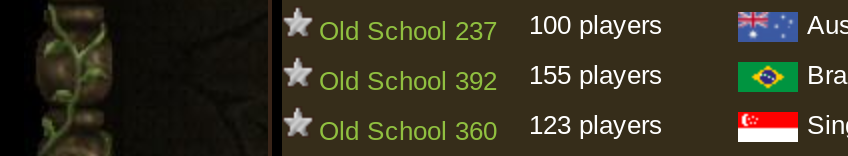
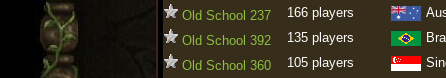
- Old School 237 100 players
+ Old School 237 166 players

- Old School 392 155 players
+ Old School 392 135 players

- Old School 360 123 players
+ Old School 360 105 players
